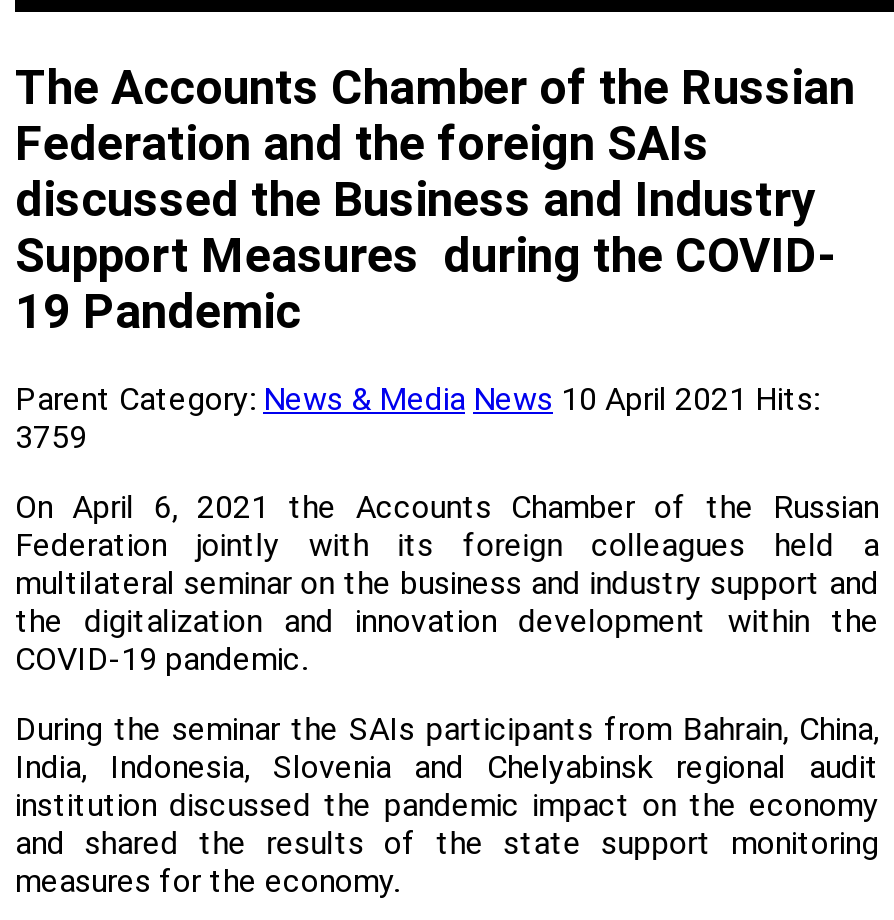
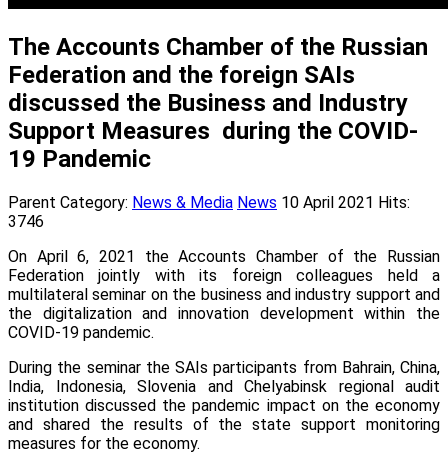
- 3759
+ 3746
